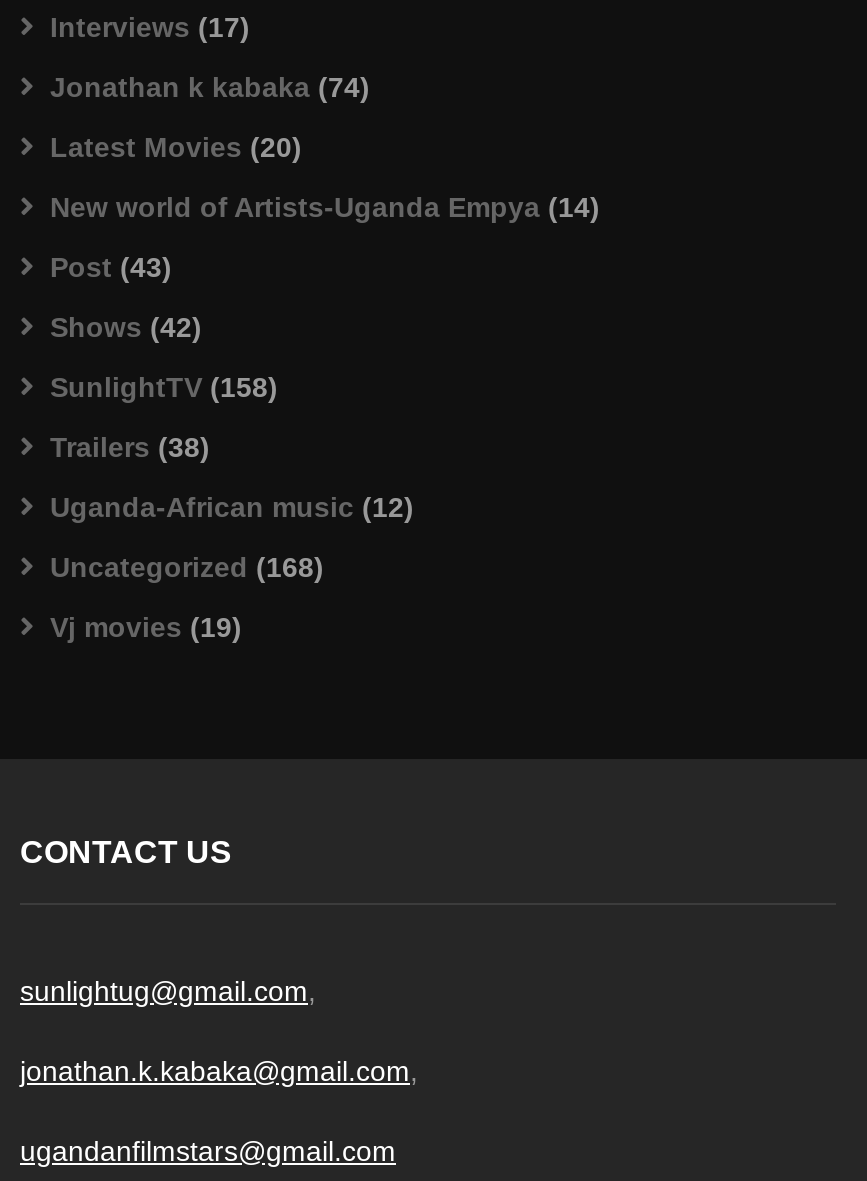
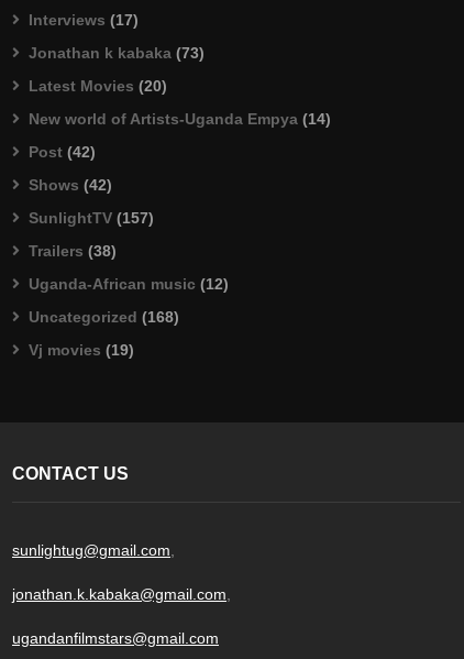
- Jonathan k kabaka (74)
+ Jonathan k kabaka (73)

- Post (43)
+ Post (42)

- SunlightTV (158)
+ SunlightTV (157)
